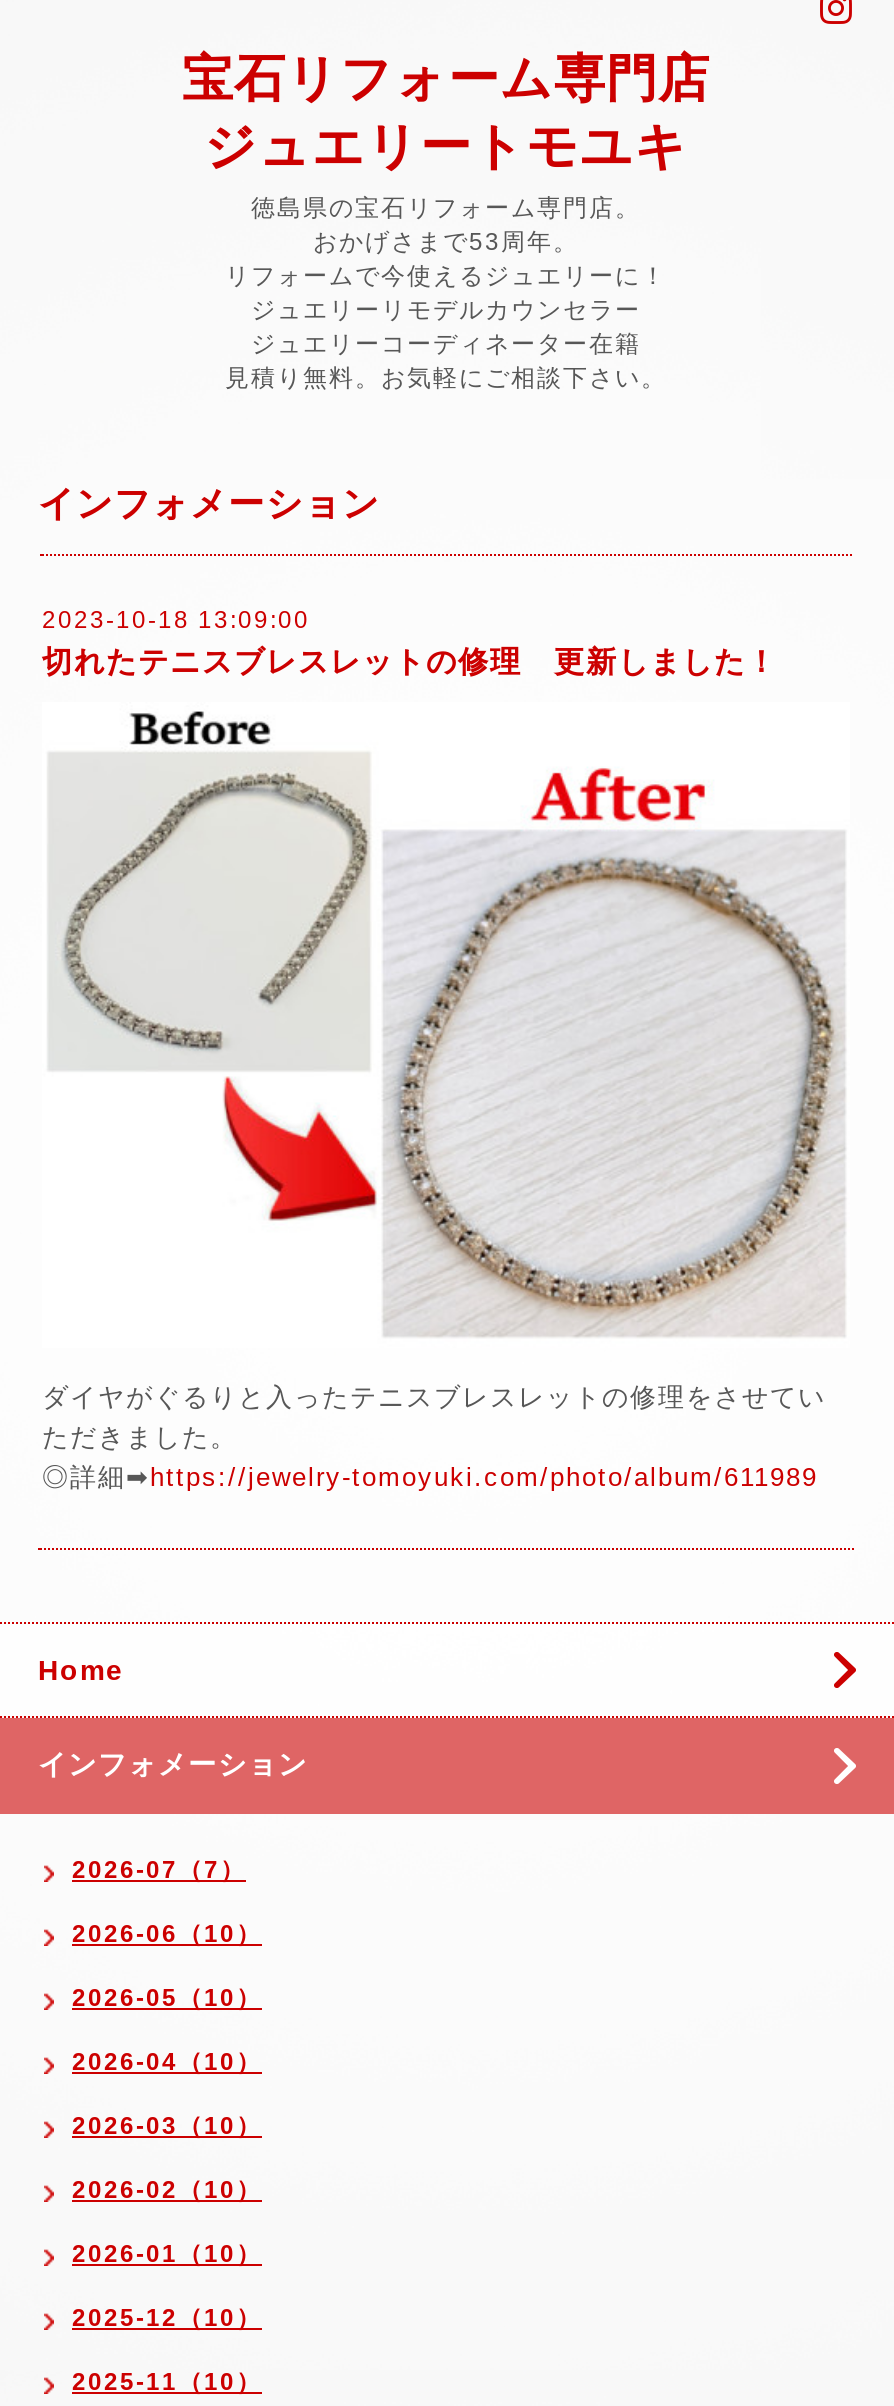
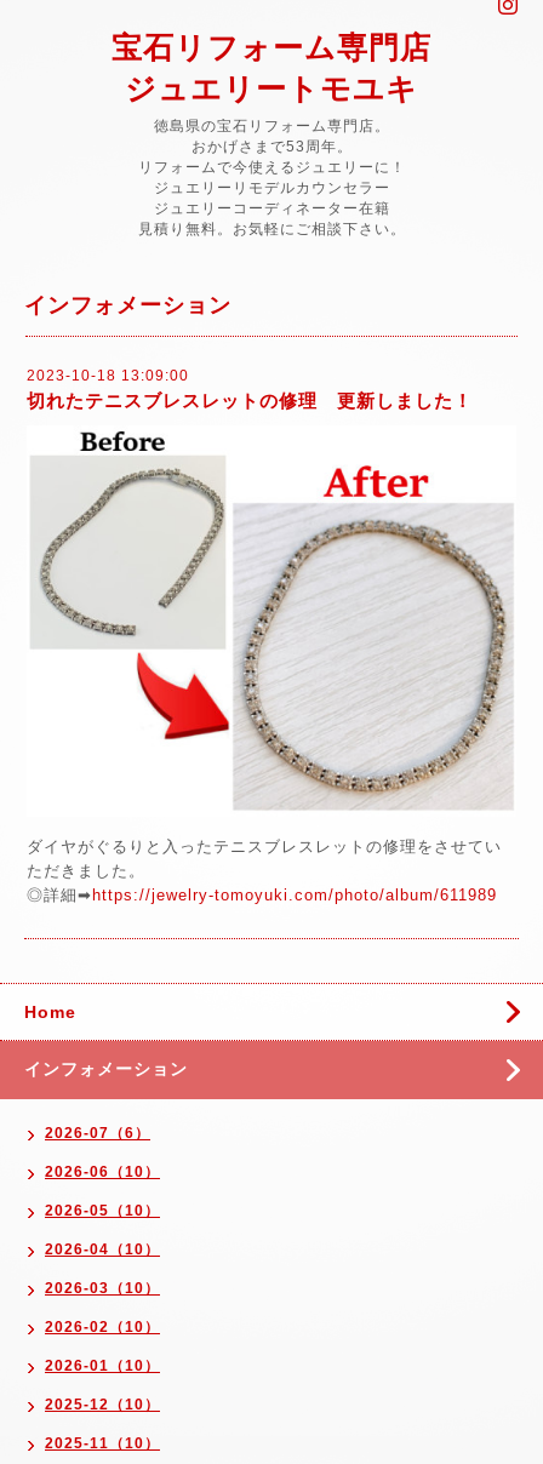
- 2026-07（7）
+ 2026-07（6）
